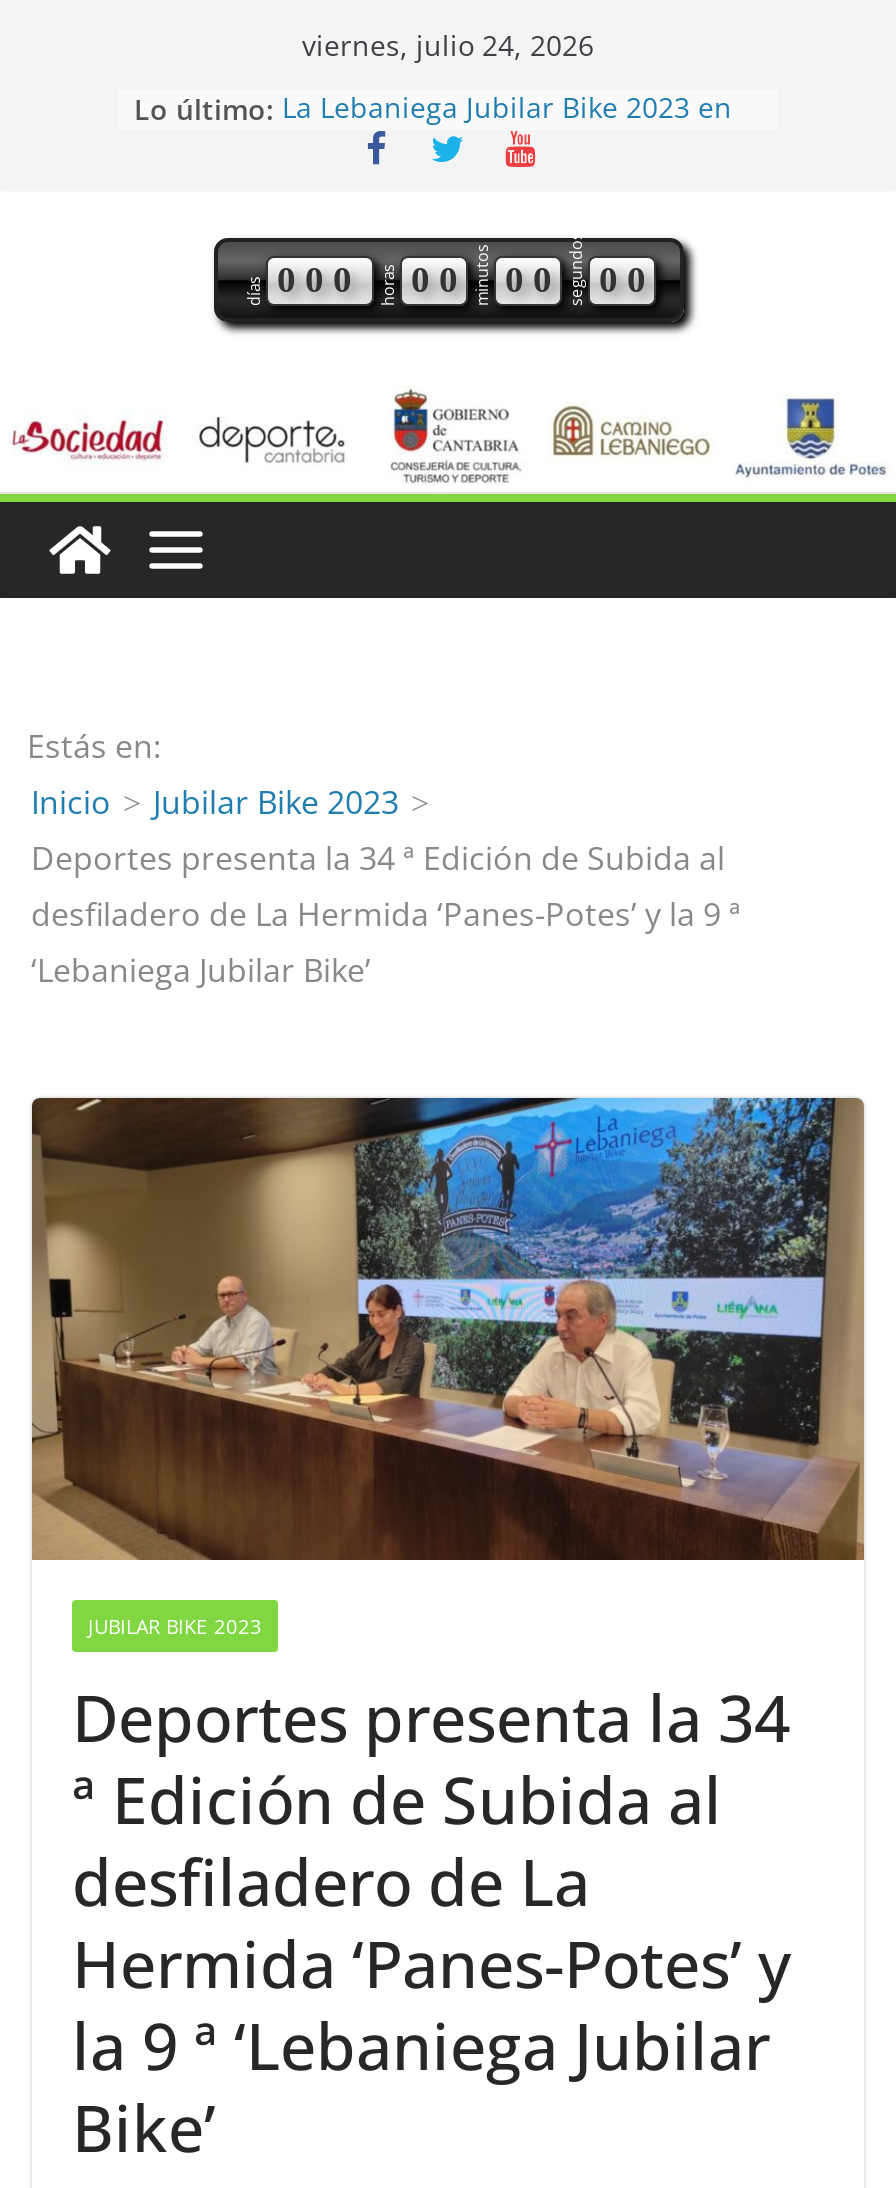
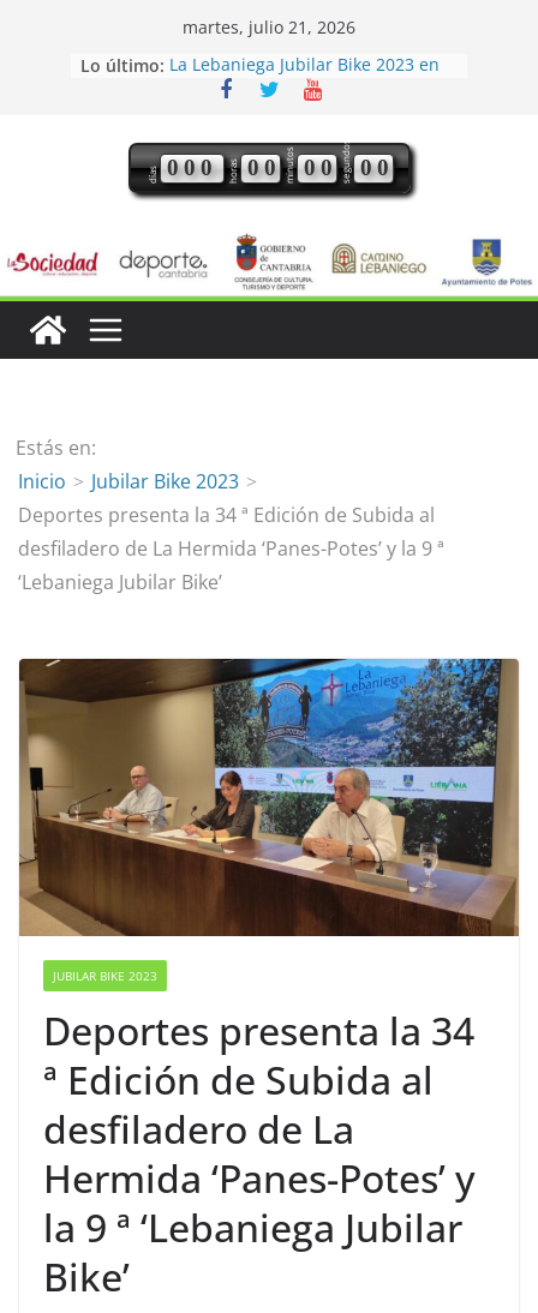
- viernes, julio 24, 2026
+ martes, julio 21, 2026
